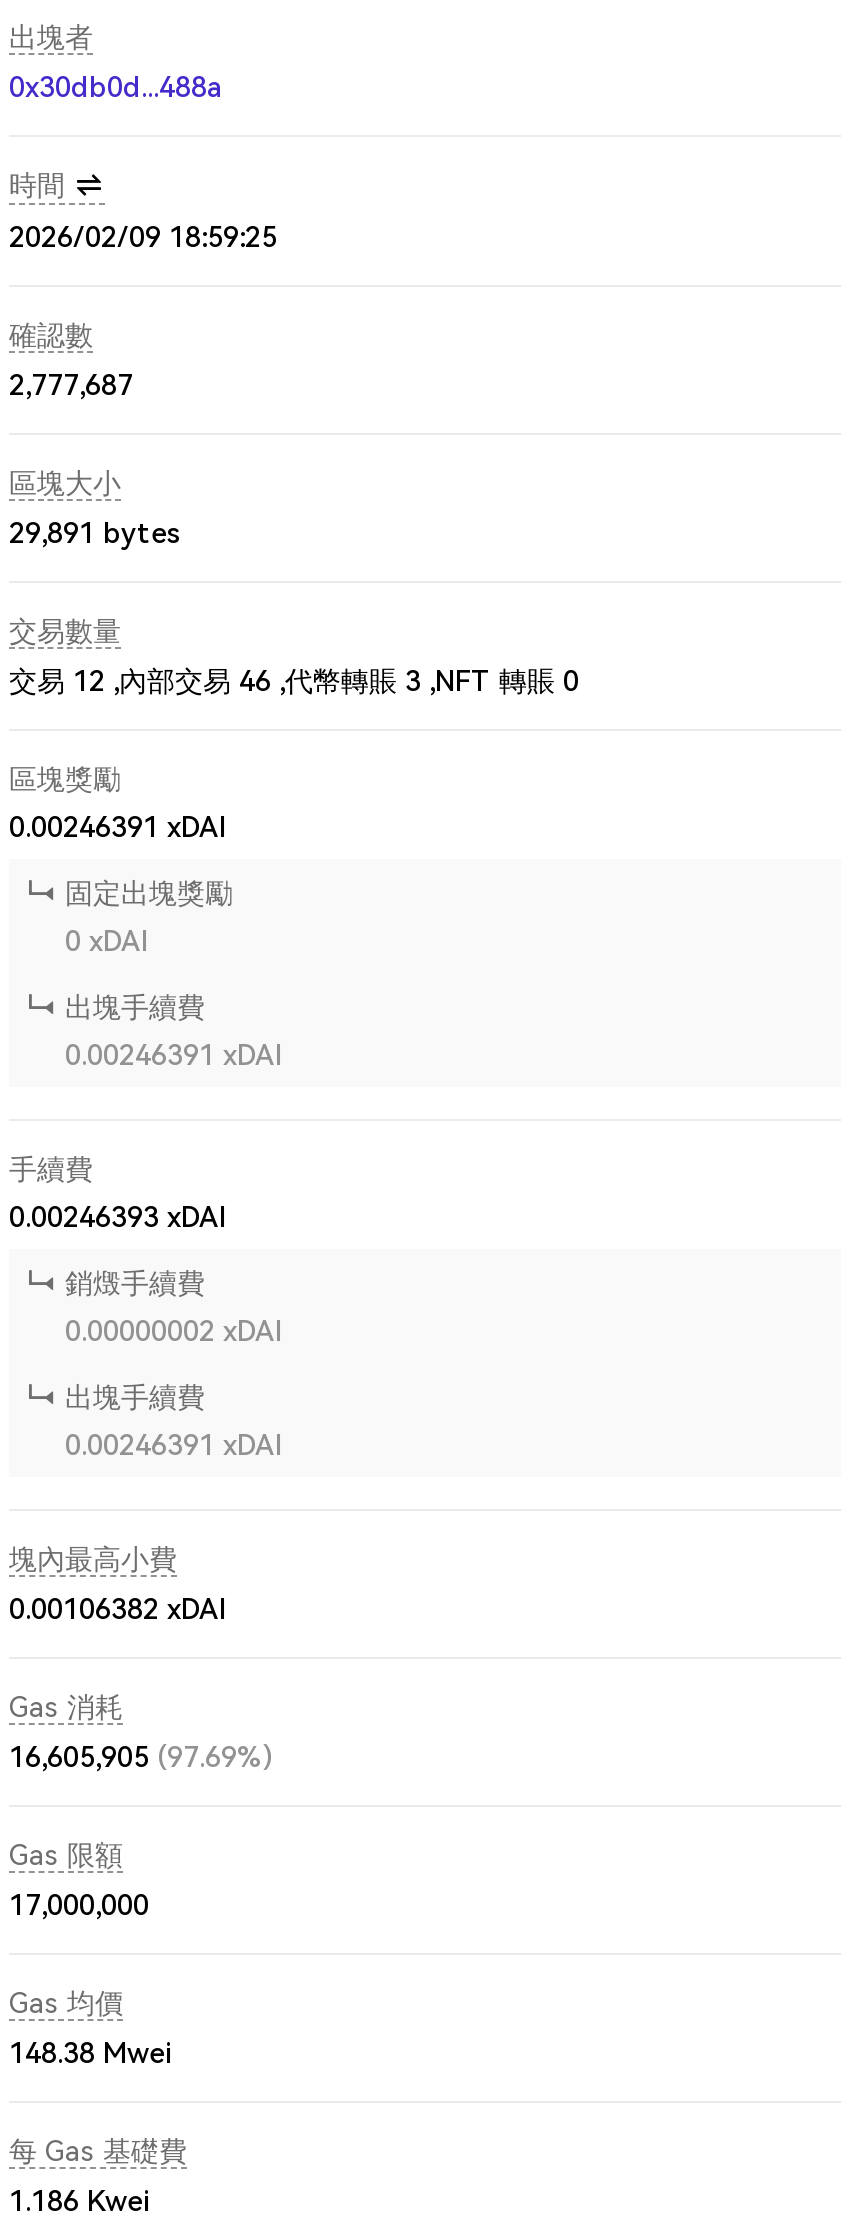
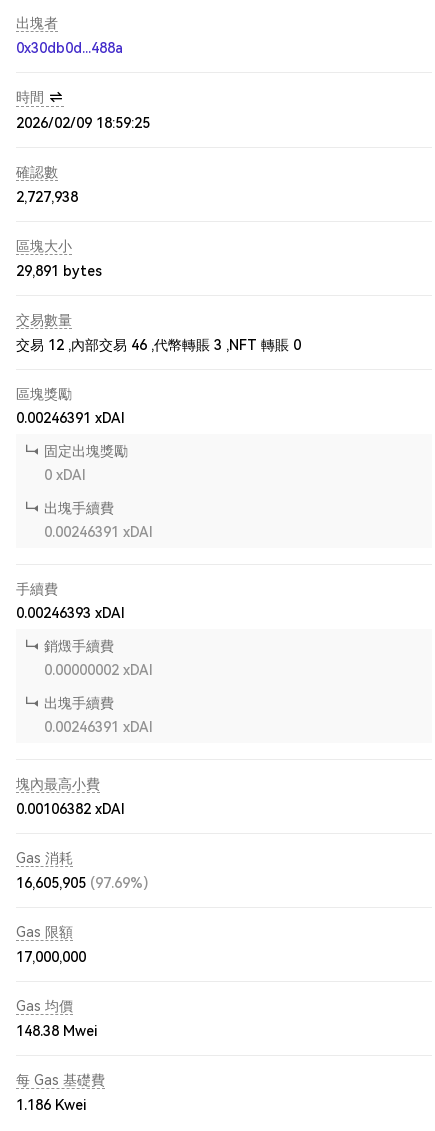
- 2,777,687
+ 2,727,938
